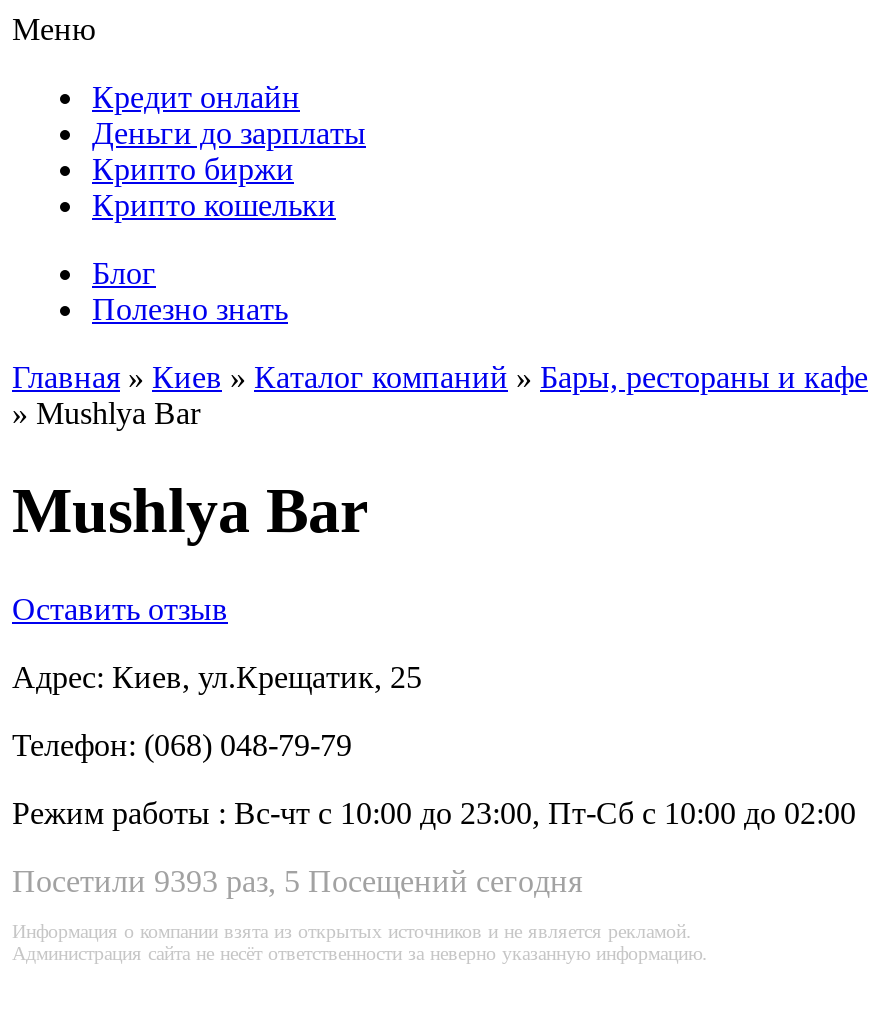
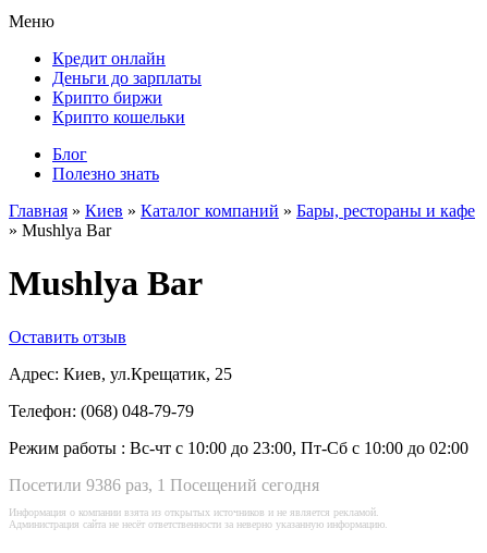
- Посетили 9393 раз, 5 Посещений сегодня
+ Посетили 9386 раз, 1 Посещений сегодня
